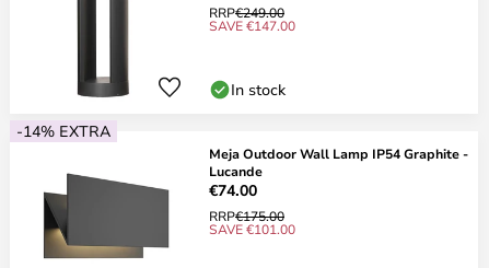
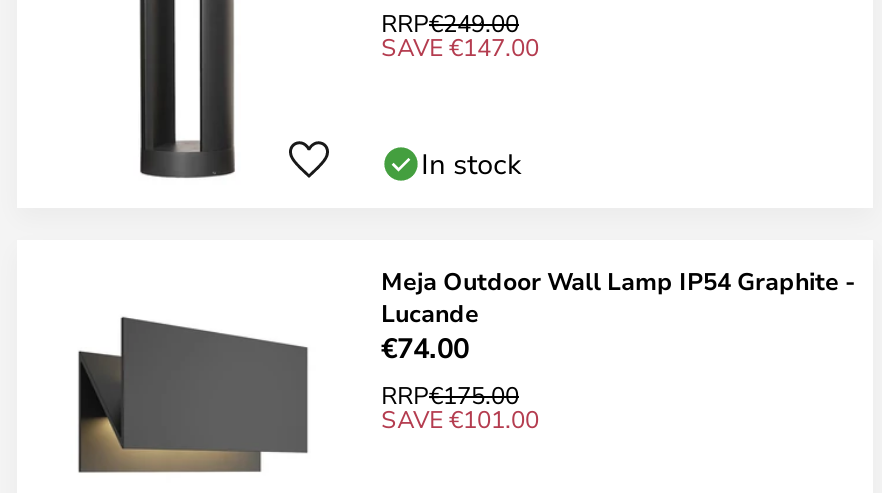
- -14% EXTRA
